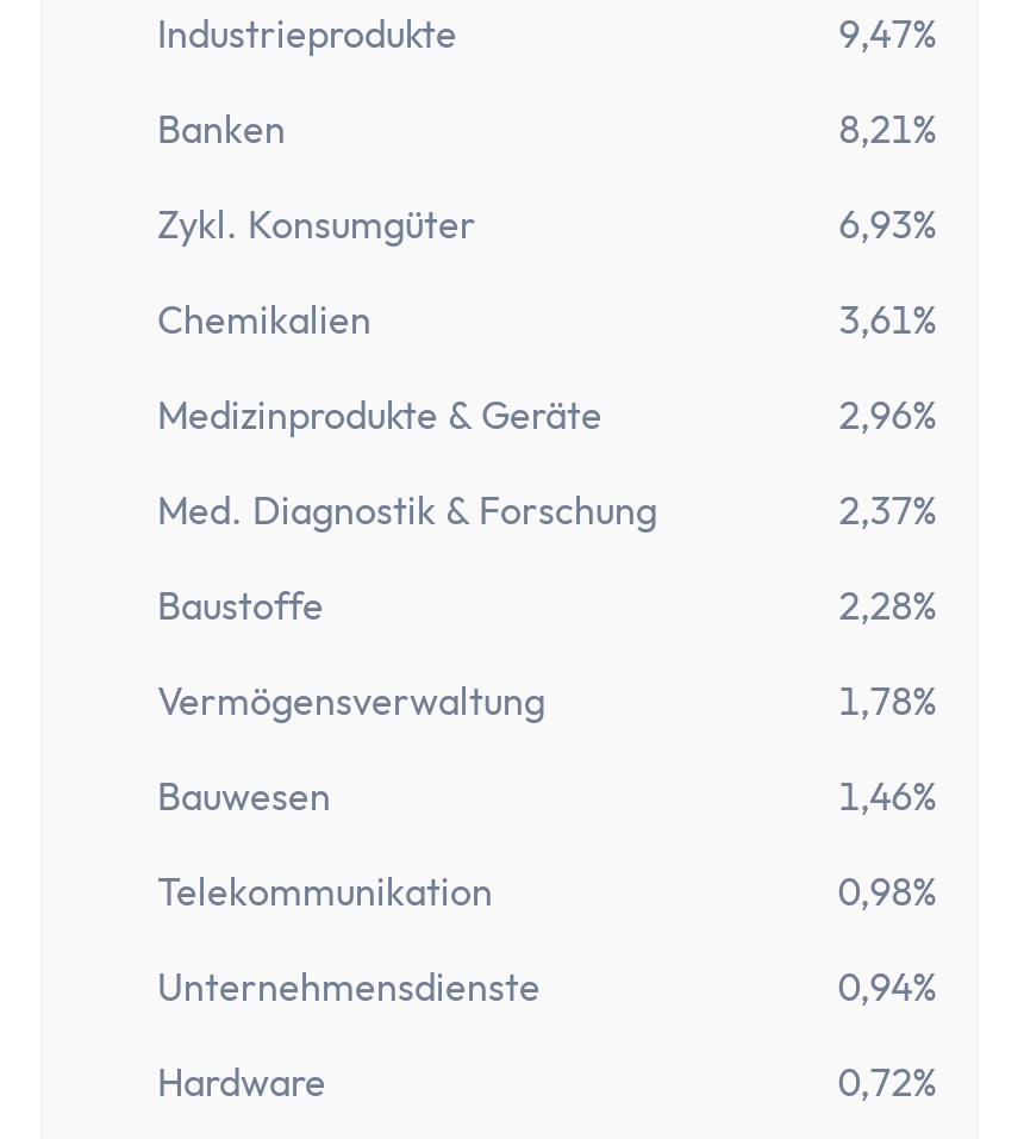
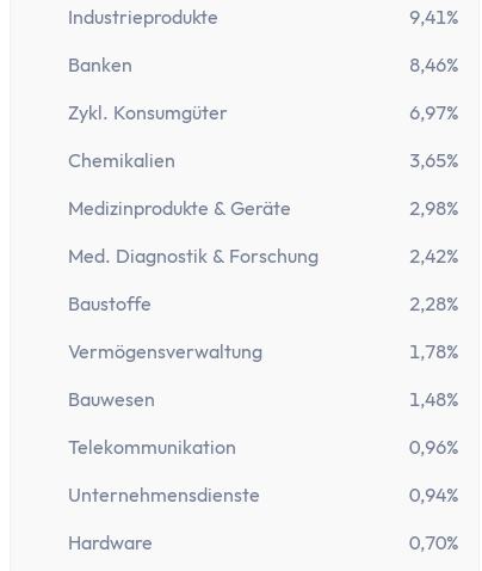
- 9,47%
+ 9,41%

- 8,21%
+ 8,46%

- 6,93%
+ 6,97%

- 3,61%
+ 3,65%

- 2,96%
+ 2,98%

- 2,37%
+ 2,42%

- 1,46%
+ 1,48%

- 0,98%
+ 0,96%

- 0,72%
+ 0,70%
